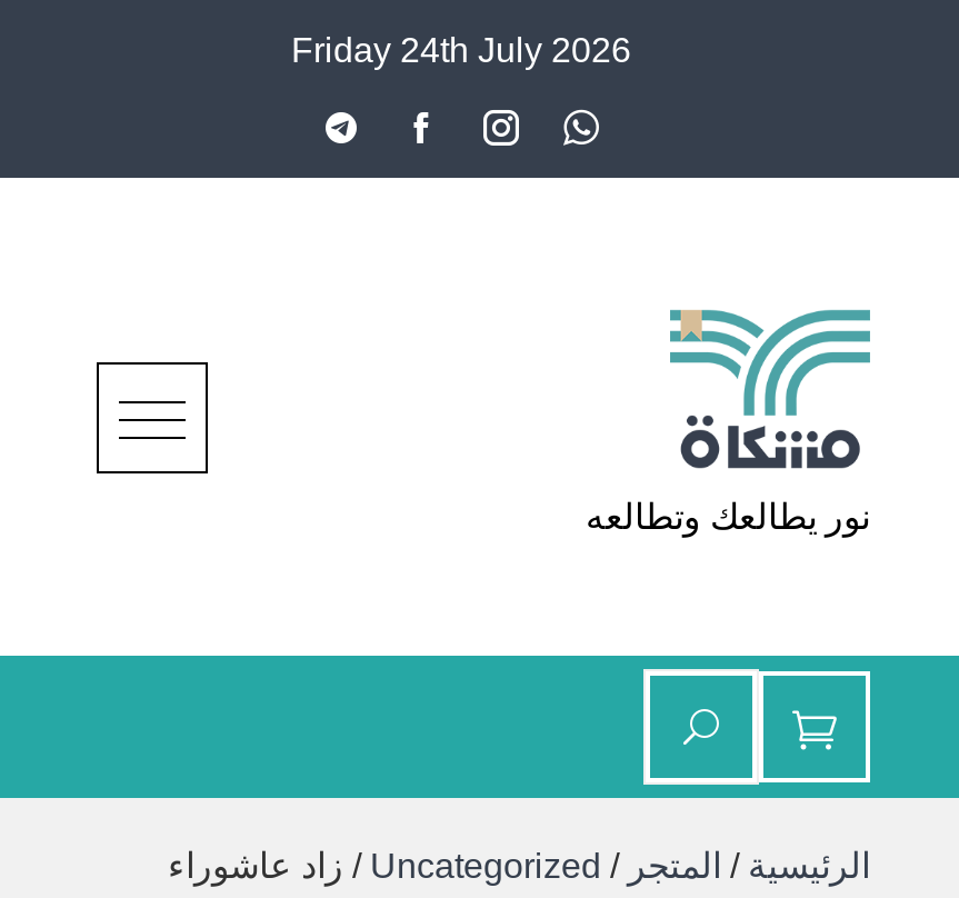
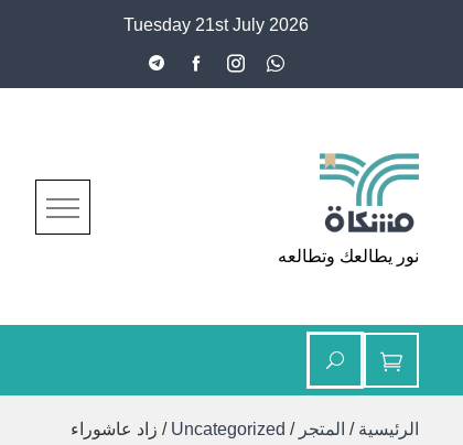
- Friday 24th July 2026
+ Tuesday 21st July 2026
